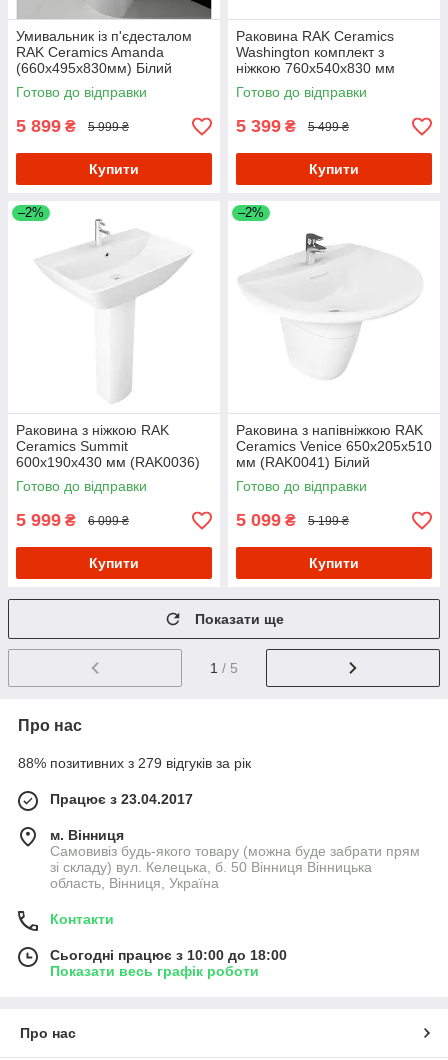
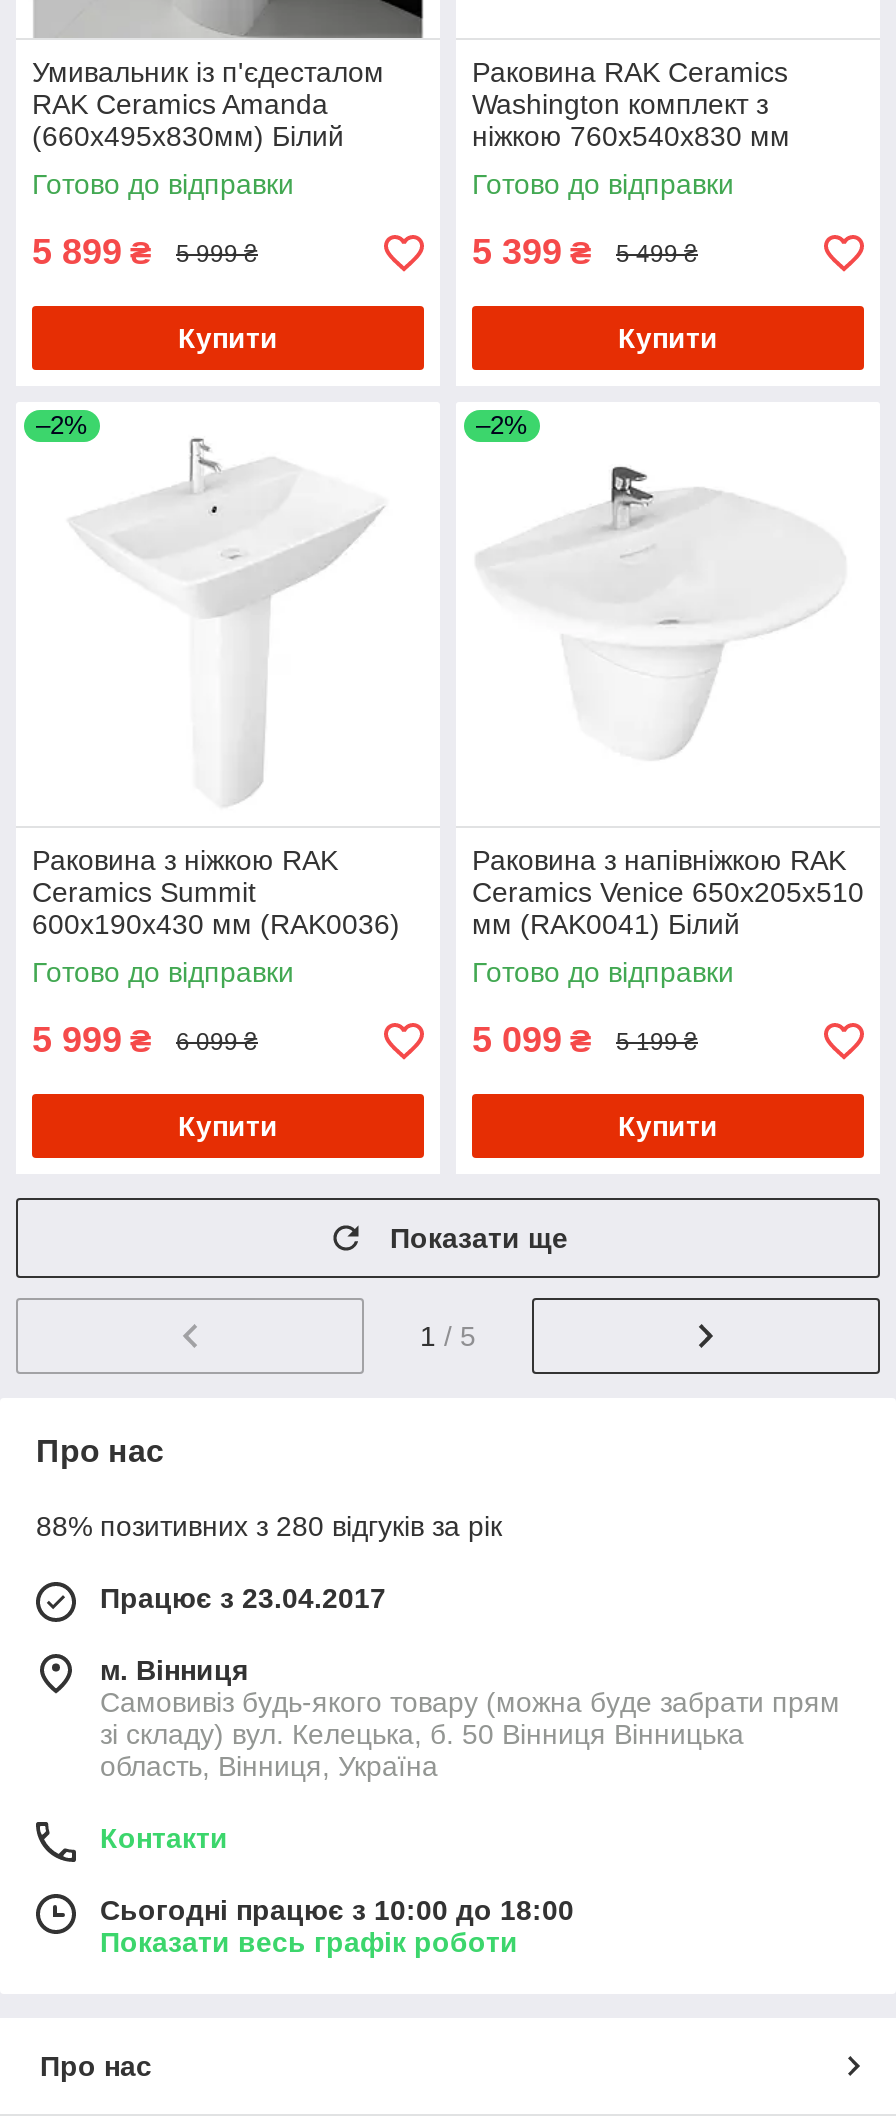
- 88% позитивних з 279 відгуків за рік
+ 88% позитивних з 280 відгуків за рік
